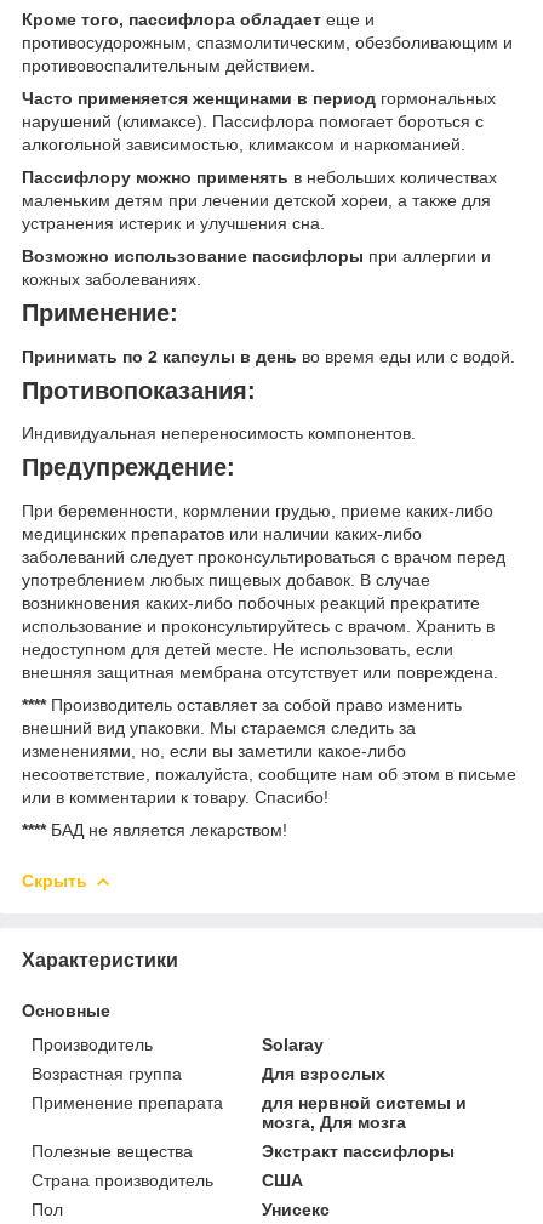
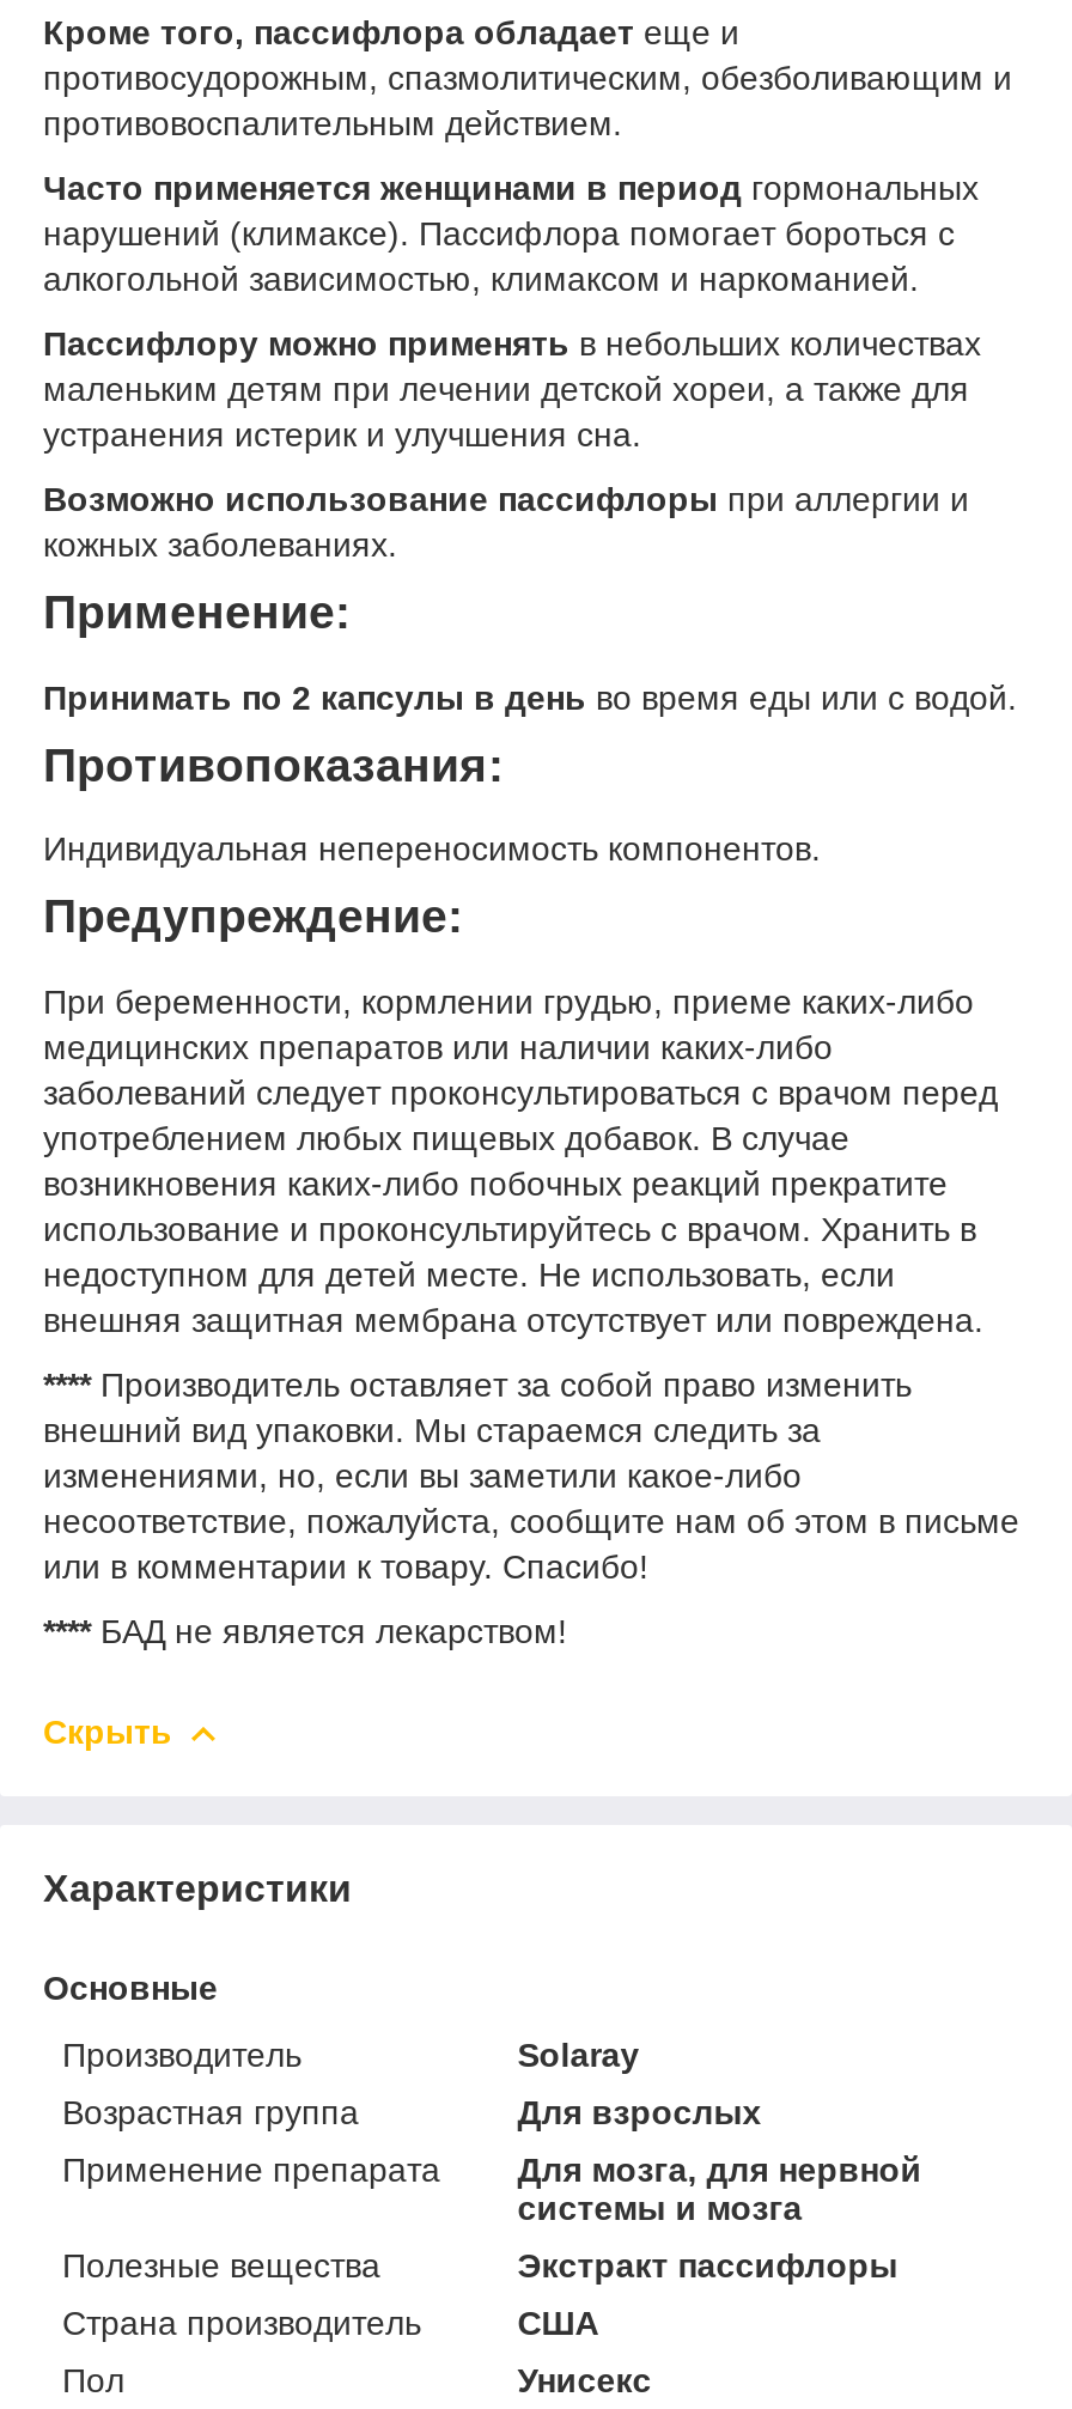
- для нервной системы и
- мозга, Для мозга
+ Для мозга, для нервной
+ системы и мозга
